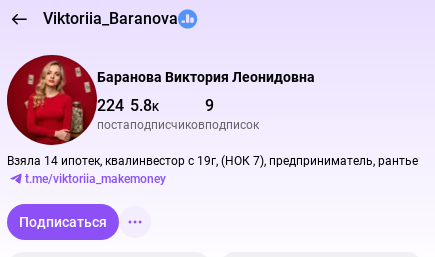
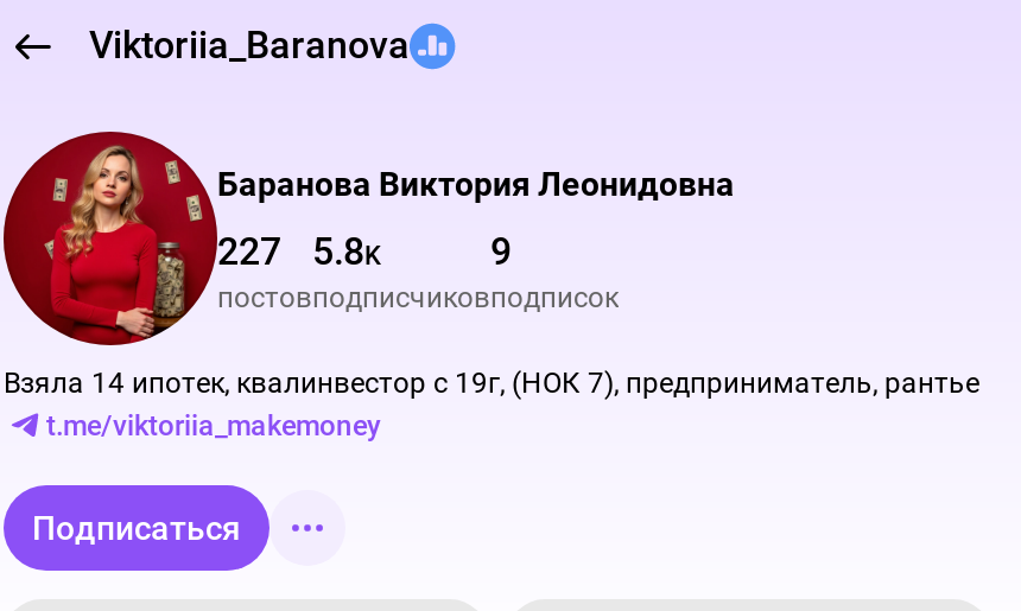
- 224
- поста
+ 227
+ постов
